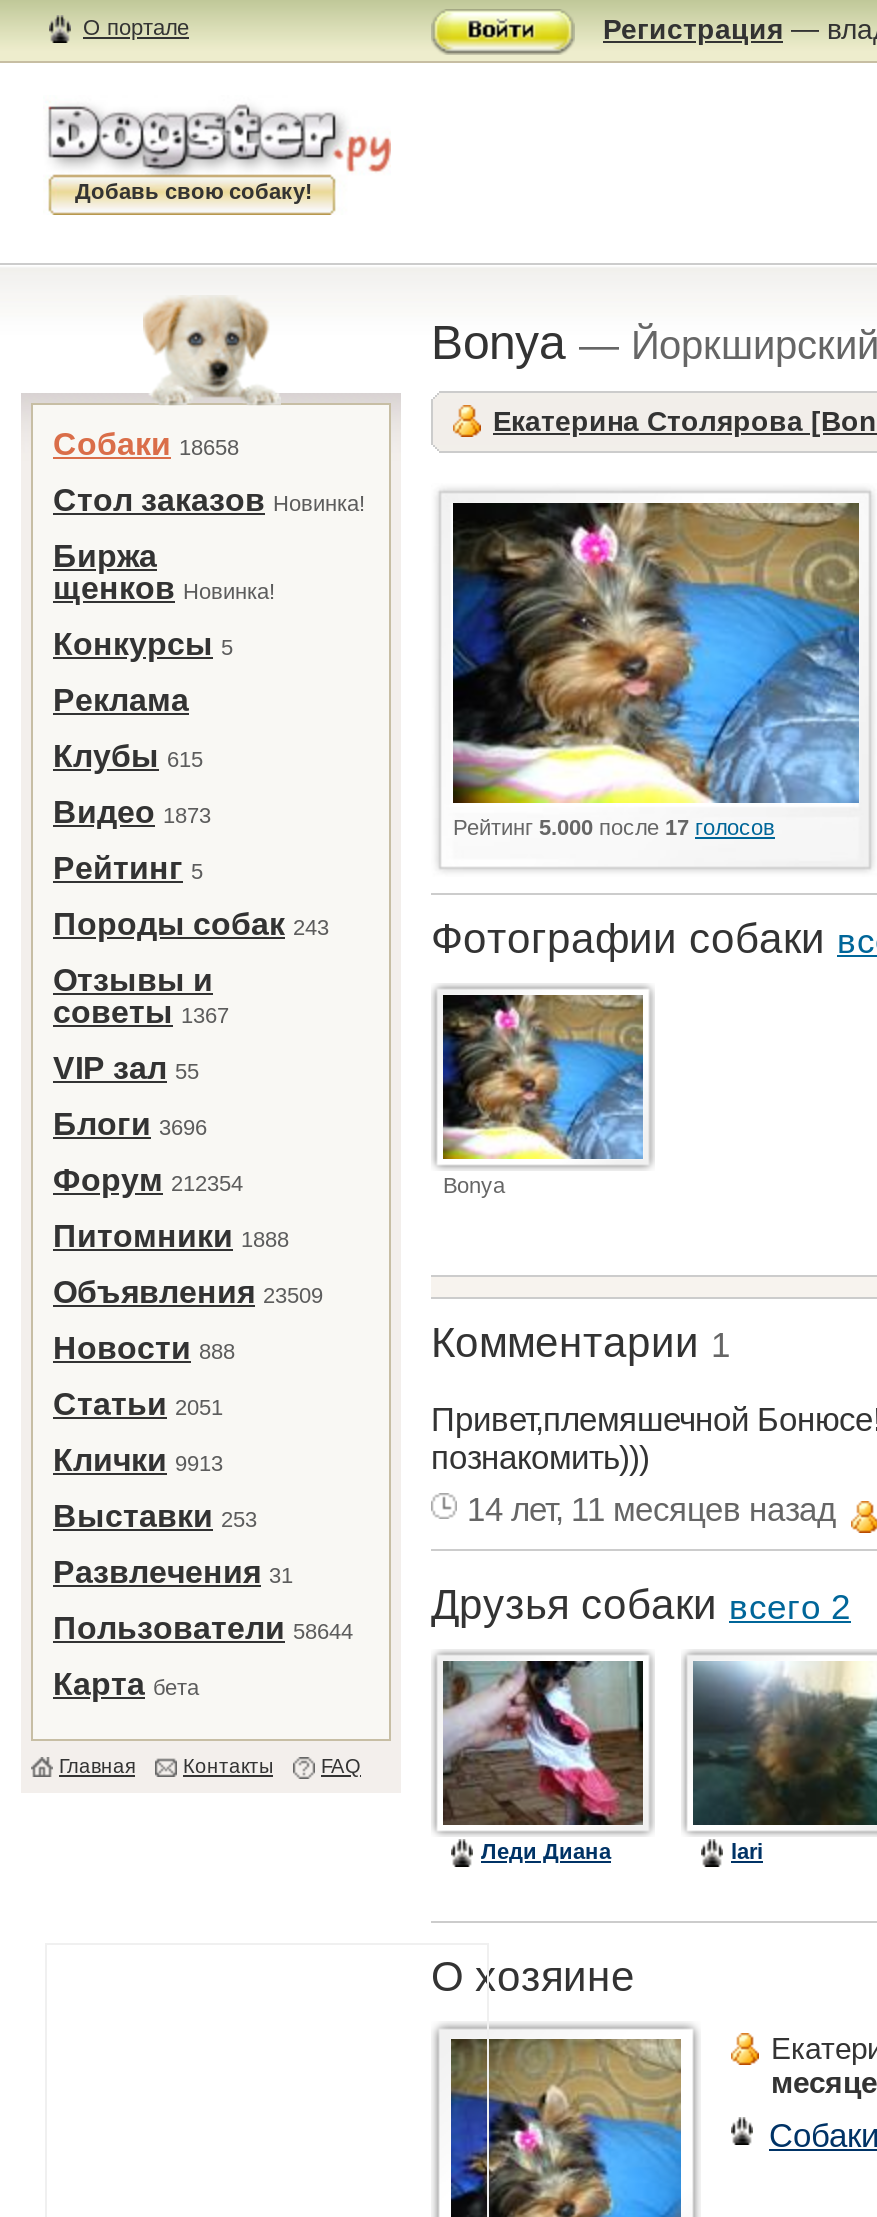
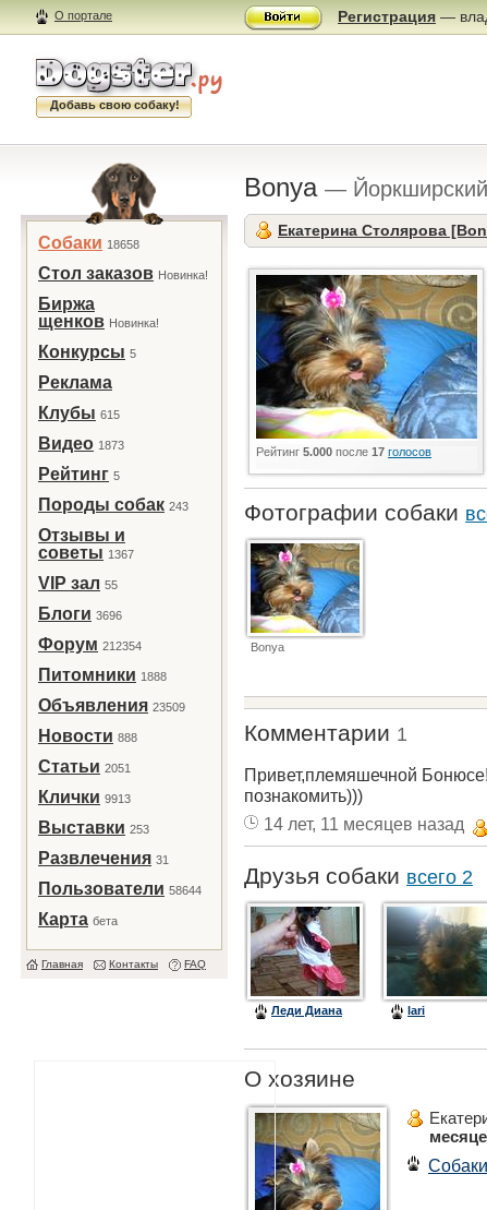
- [image]
+ [image]
